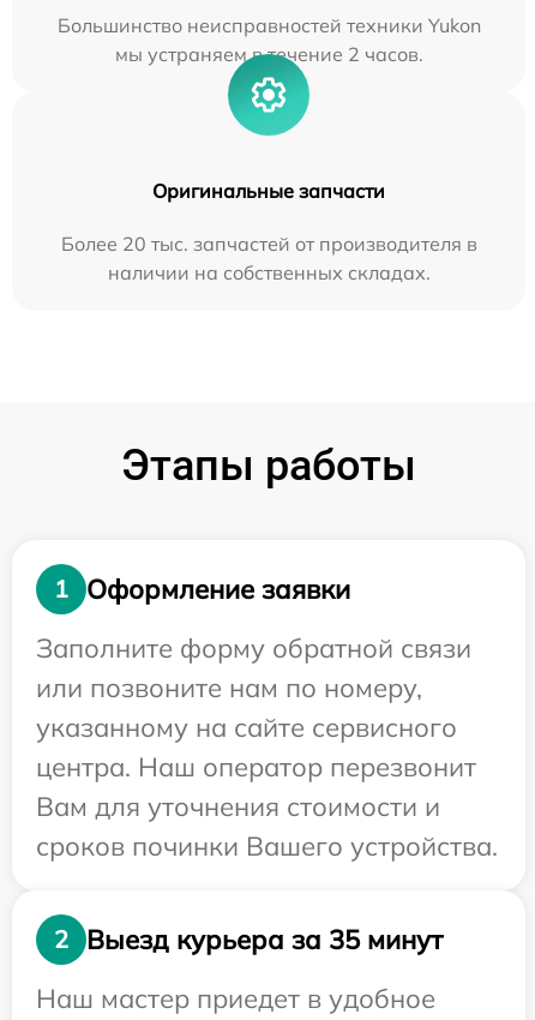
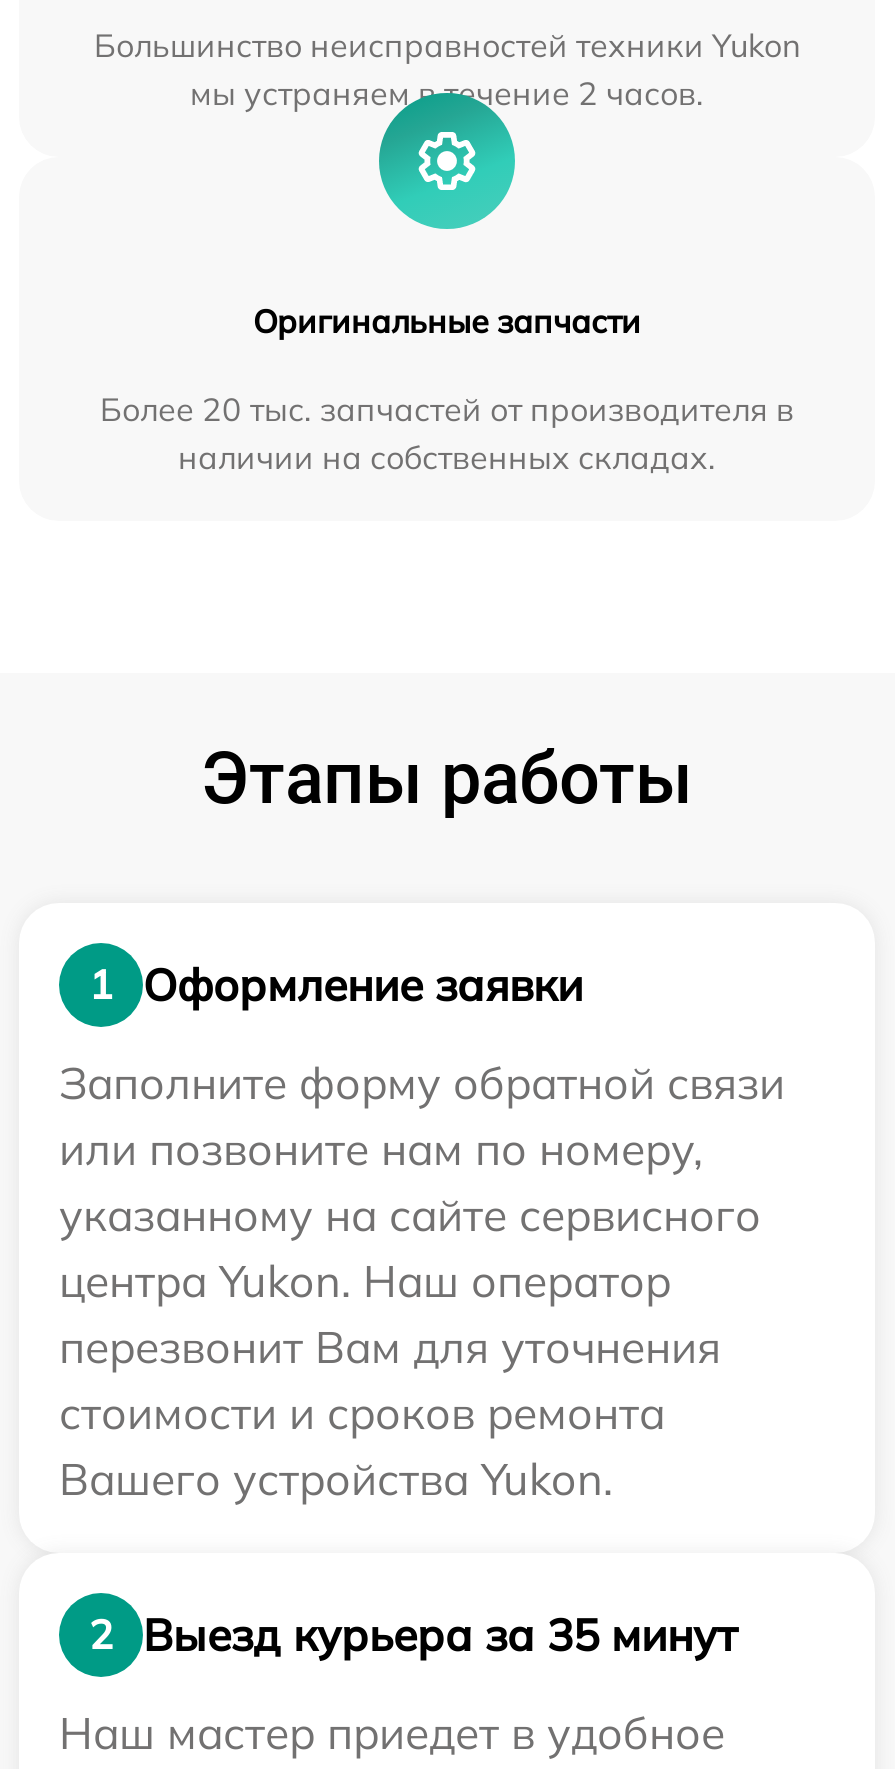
- центра. Наш оператор перезвонит
- Вам для уточнения стоимости и
- сроков починки Вашего устройства.
+ центра Yukon. Наш оператор
+ перезвонит Вам для уточнения
+ стоимости и сроков ремонта
+ Вашего устройства Yukon.
